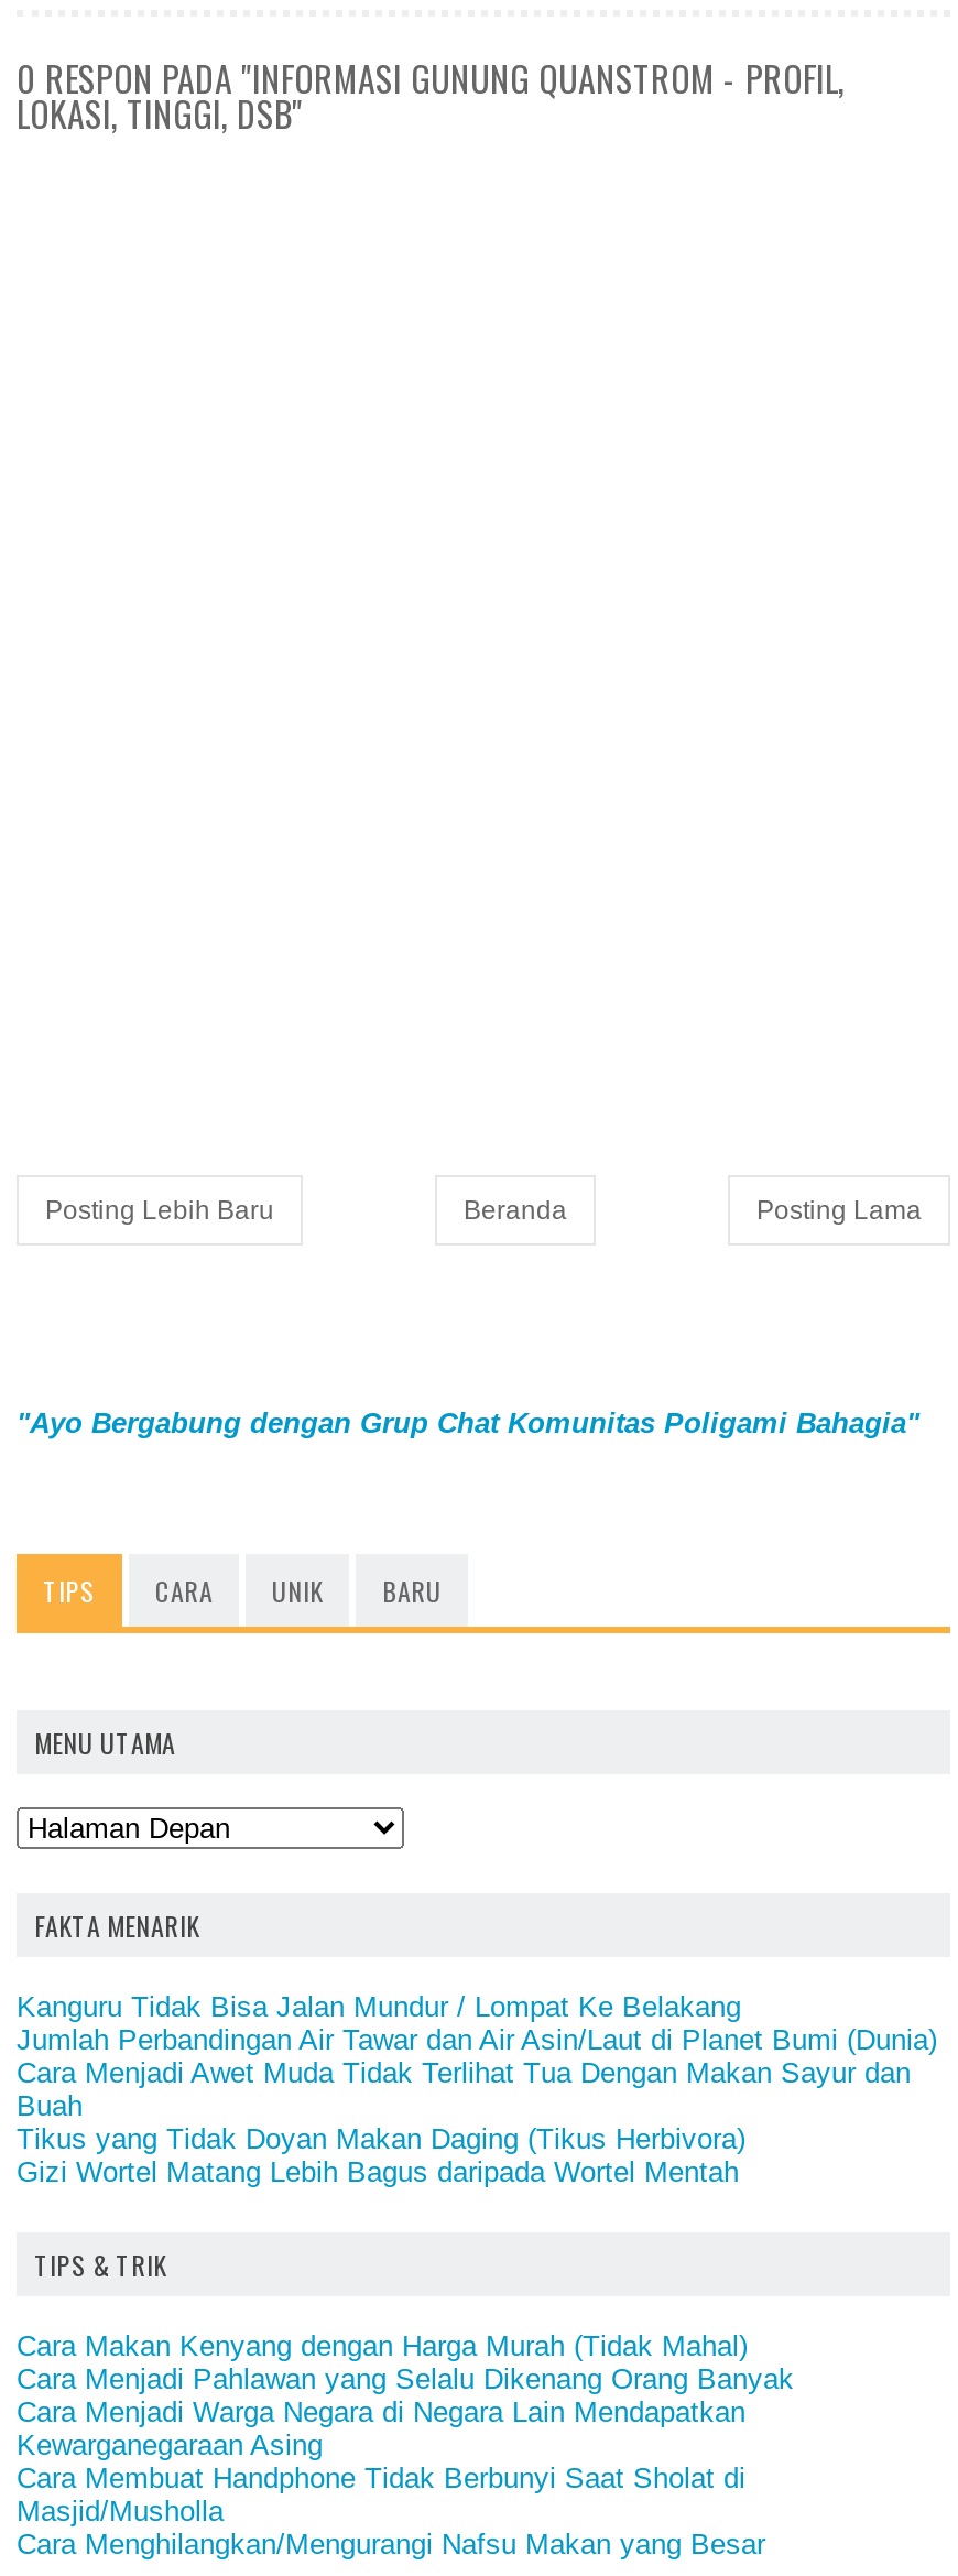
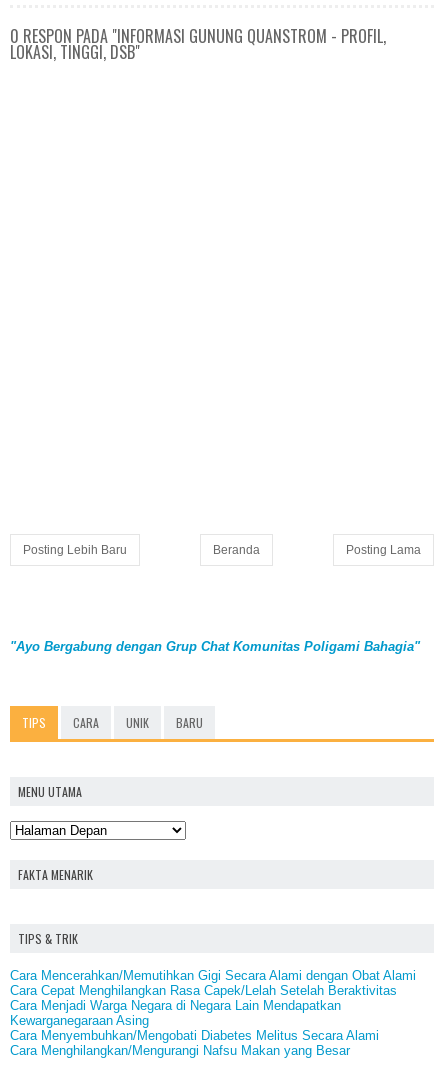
- Kanguru Tidak Bisa Jalan Mundur / Lompat Ke Belakang
- Jumlah Perbandingan Air Tawar dan Air Asin/Laut di Planet Bumi (Dunia)
- Cara Menjadi Awet Muda Tidak Terlihat Tua Dengan Makan Sayur dan
- Buah
- Tikus yang Tidak Doyan Makan Daging (Tikus Herbivora)
- Gizi Wortel Matang Lebih Bagus daripada Wortel Mentah

- Cara Makan Kenyang dengan Harga Murah (Tidak Mahal)
- Cara Menjadi Pahlawan yang Selalu Dikenang Orang Banyak
+ Cara Mencerahkan/Memutihkan Gigi Secara Alami dengan Obat Alami
+ Cara Cepat Menghilangkan Rasa Capek/Lelah Setelah Beraktivitas

- Cara Membuat Handphone Tidak Berbunyi Saat Sholat di
- Masjid/Musholla
+ Cara Menyembuhkan/Mengobati Diabetes Melitus Secara Alami
